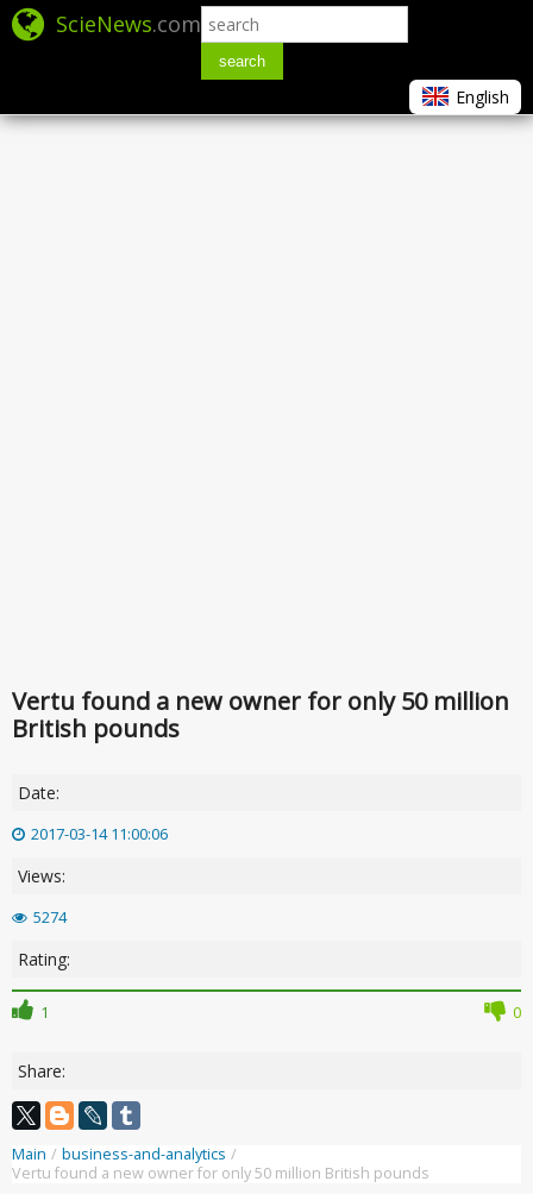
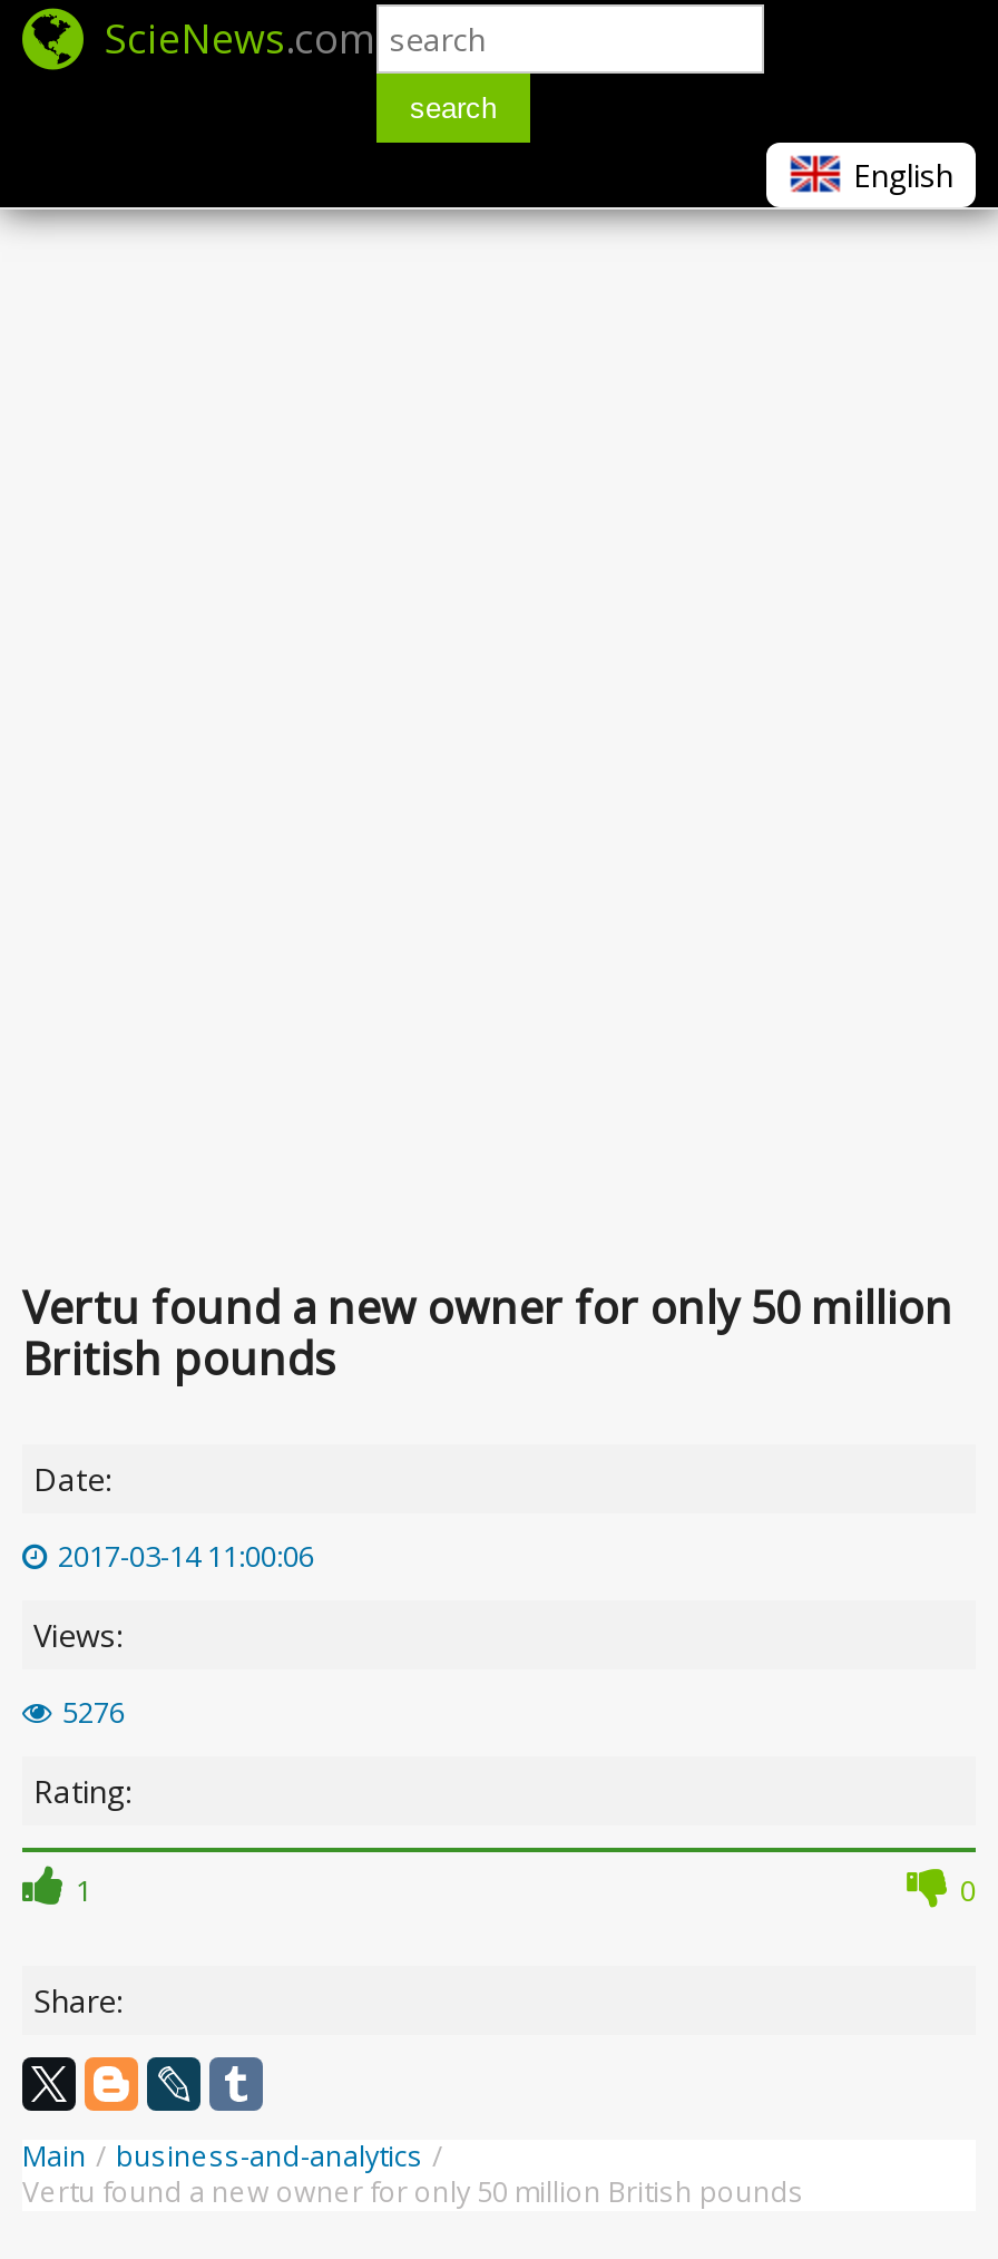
- 5274
+ 5276
